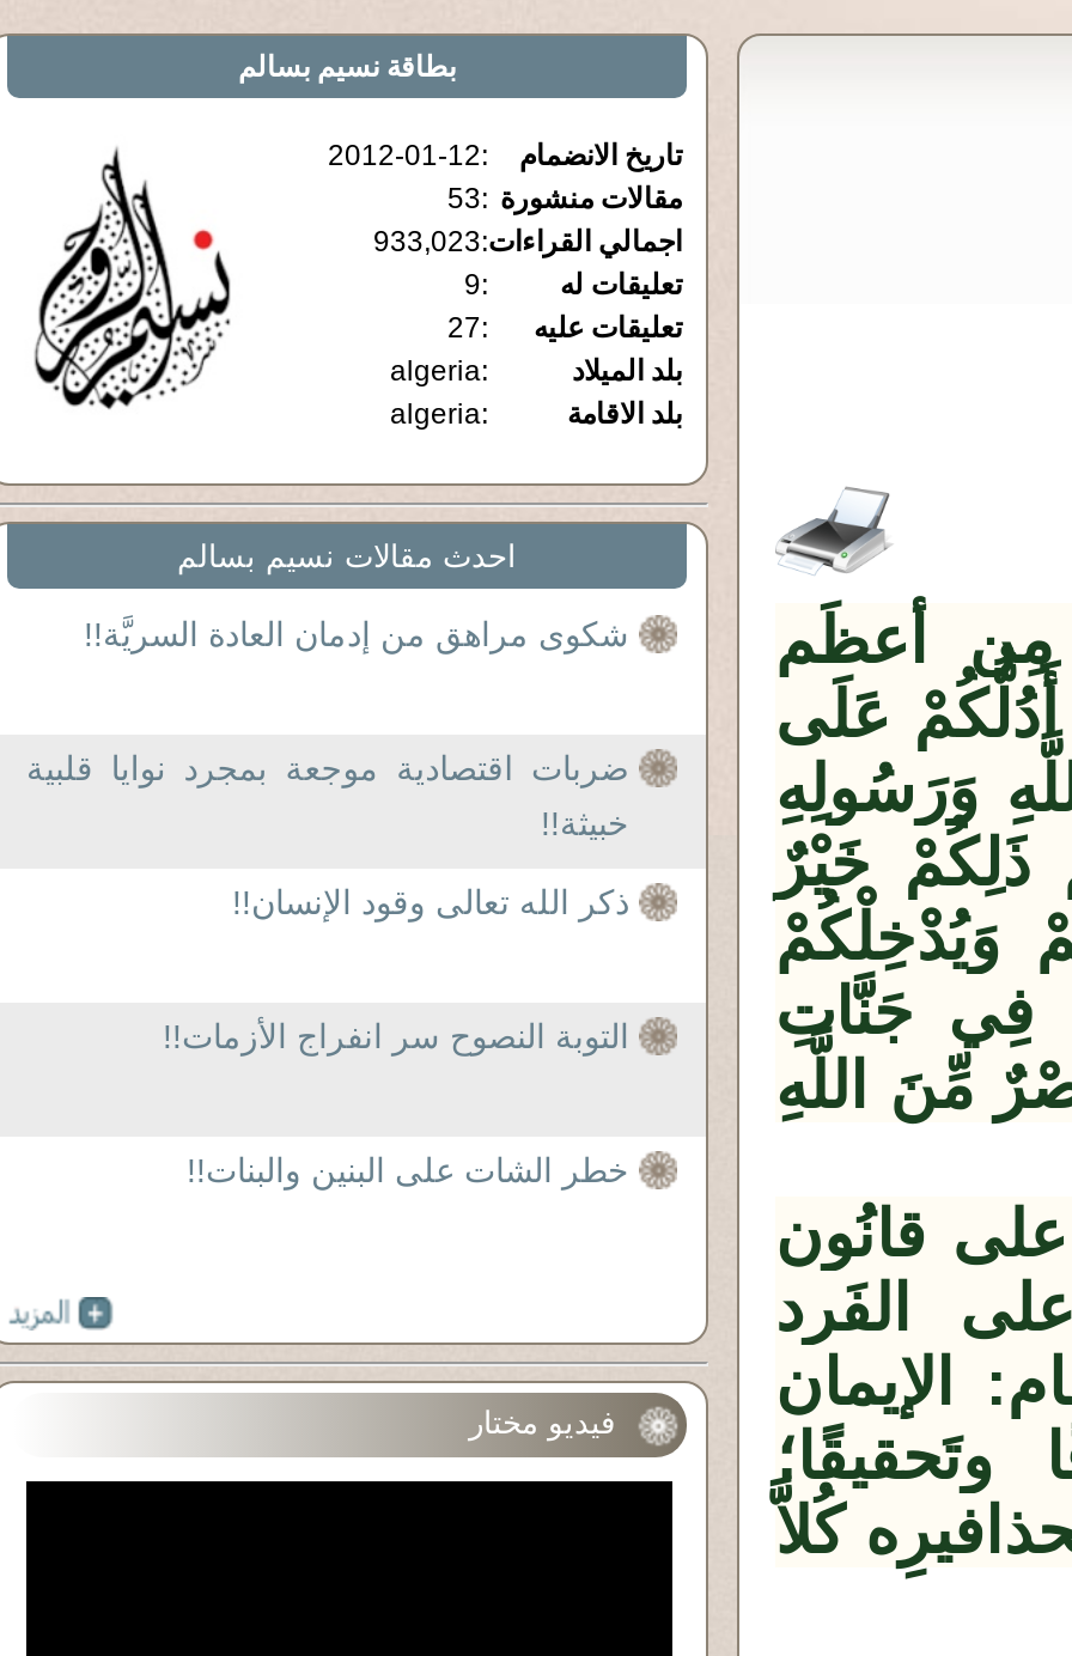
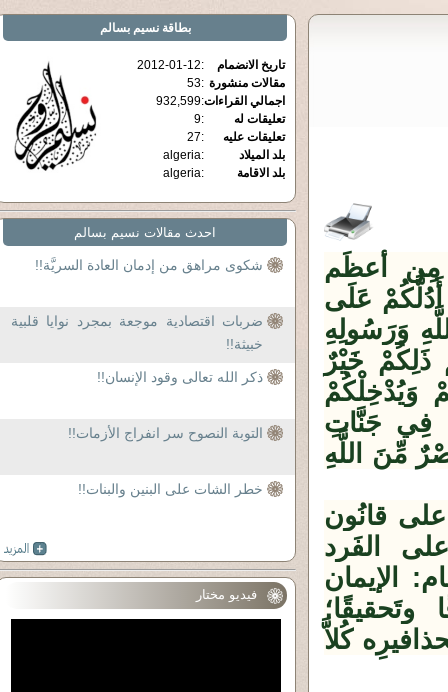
- اجمالي القراءات:933,023
+ اجمالي القراءات:932,599
